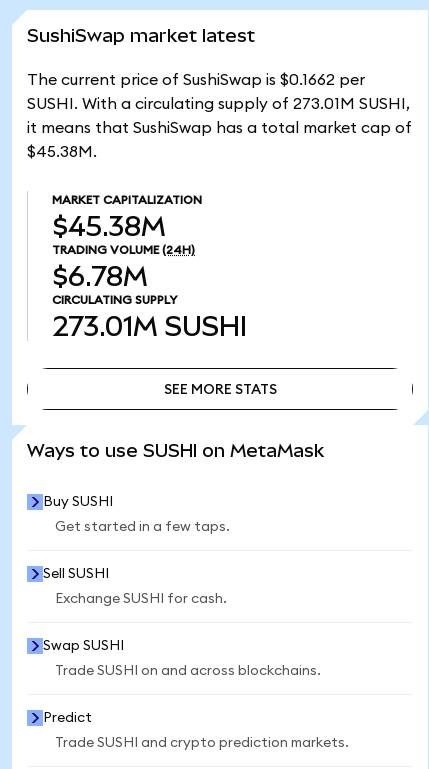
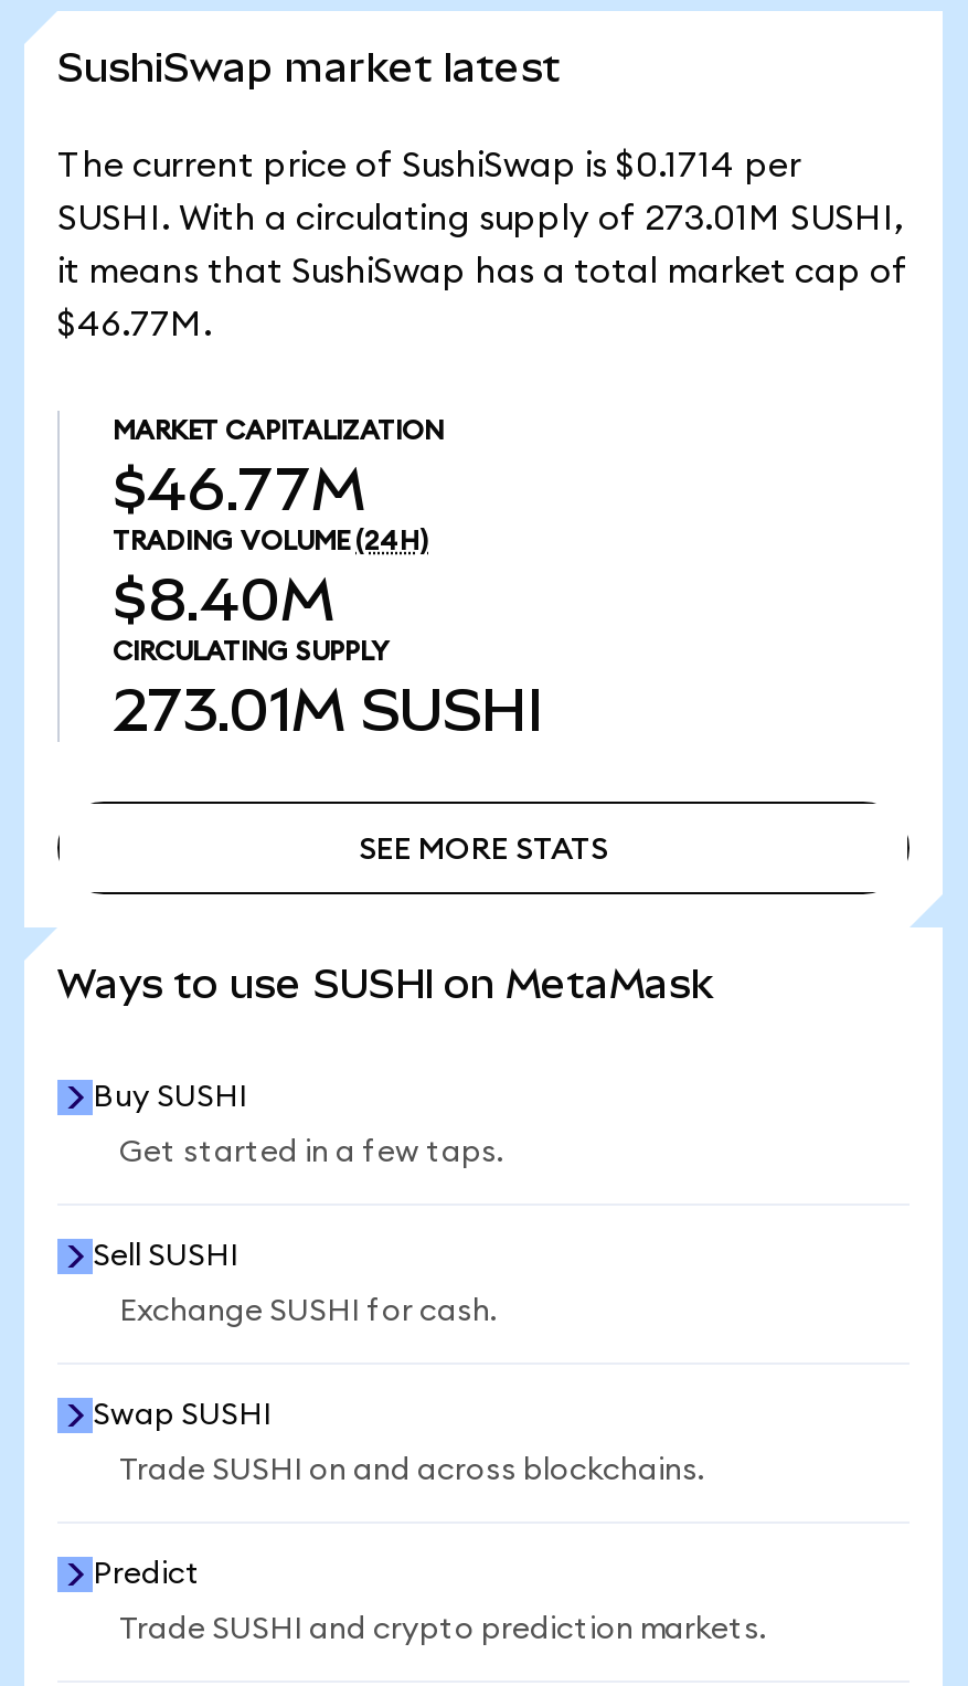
- The current price of SushiSwap is $0.1662 per
+ The current price of SushiSwap is $0.1714 per

- $45.38M.
+ $46.77M.

- $45.38M
+ $46.77M

- $6.78M
+ $8.40M
